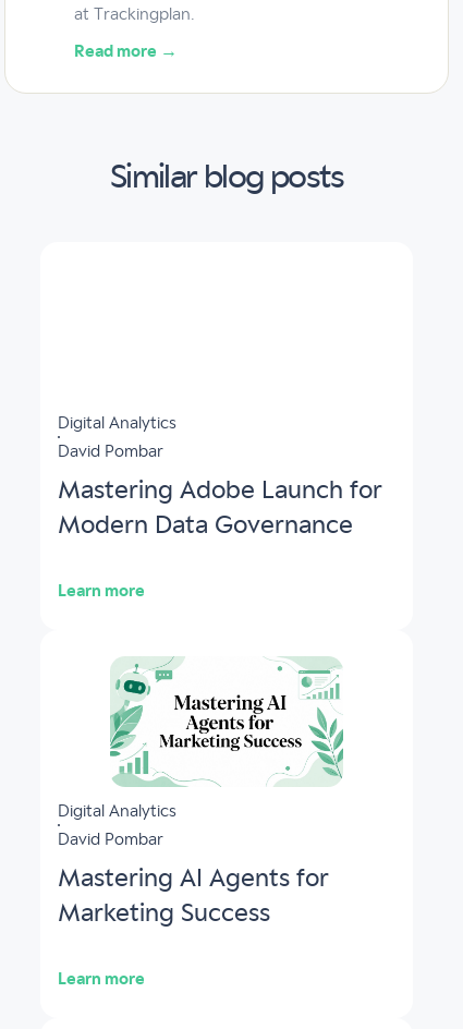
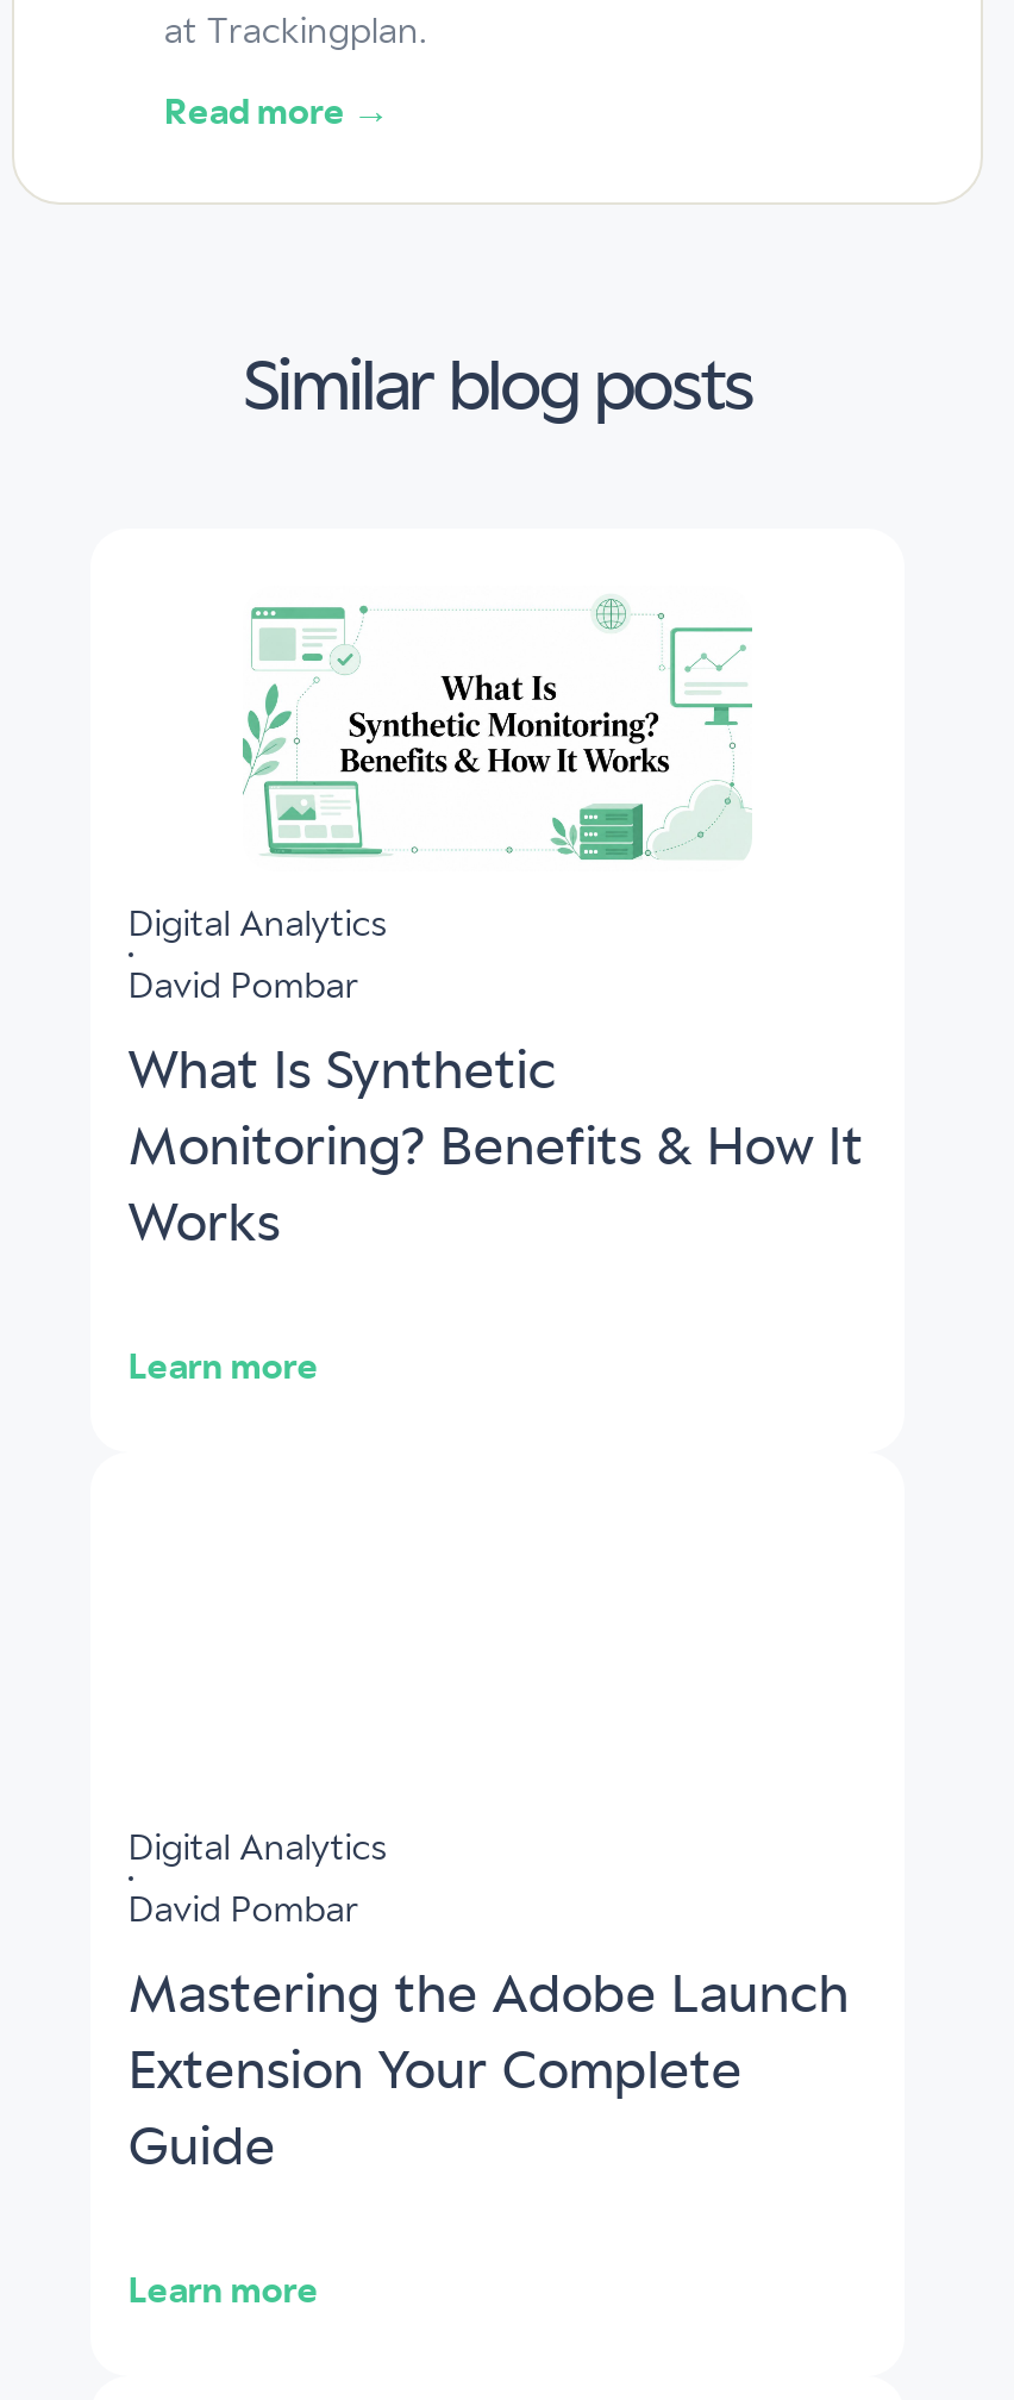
+ [image]

- Mastering Adobe Launch for
- Modern Data Governance
+ What Is Synthetic
+ Monitoring? Benefits & How It
+ Works

- [image]

- Mastering AI Agents for
- Marketing Success
+ Mastering the Adobe Launch
+ Extension Your Complete
+ Guide
